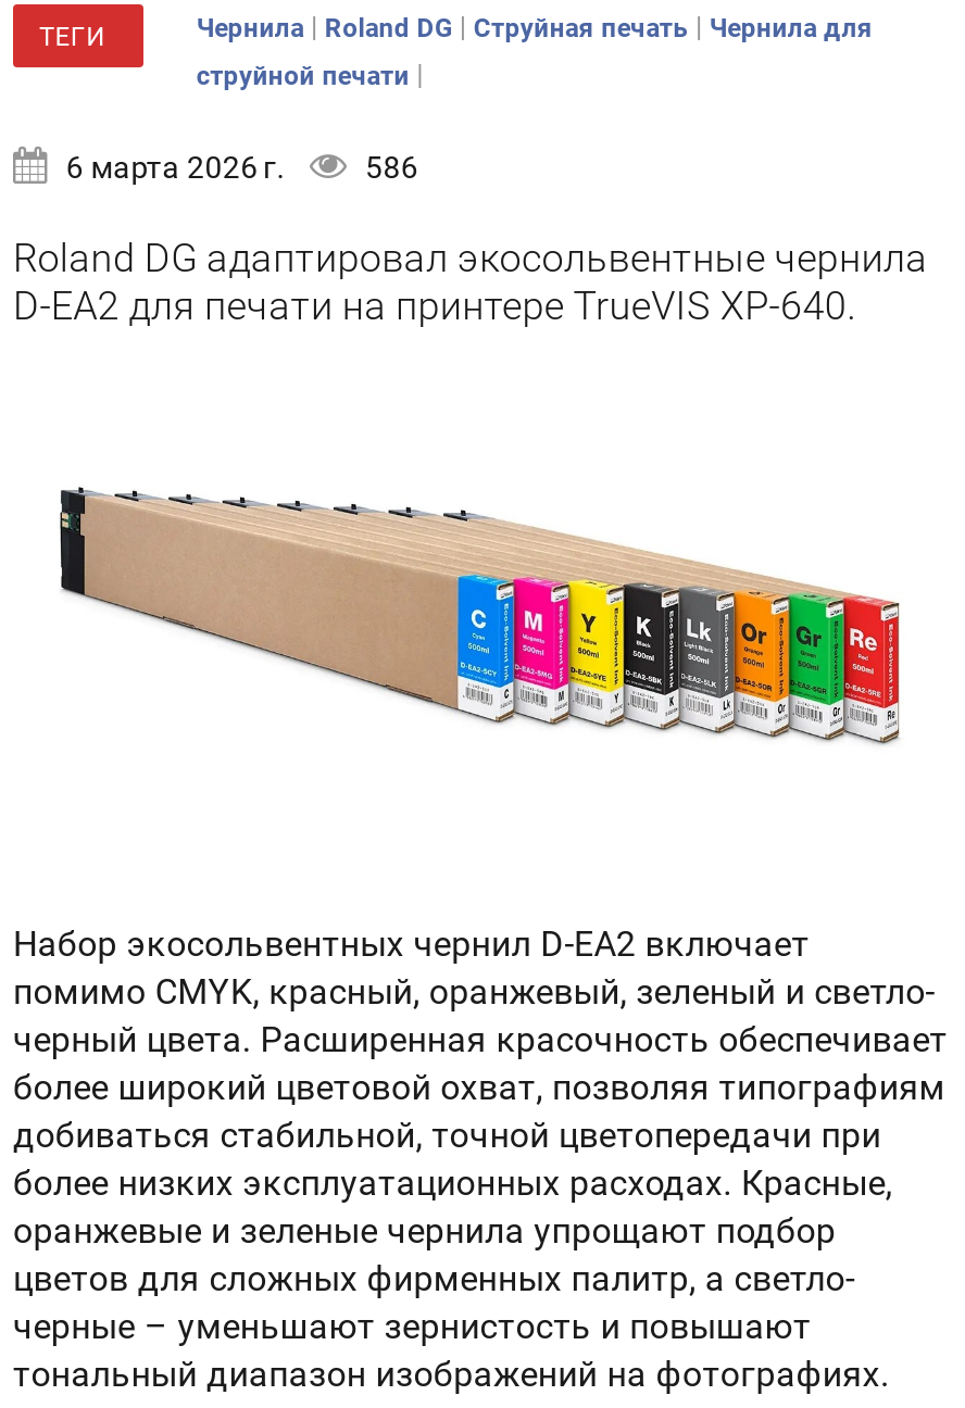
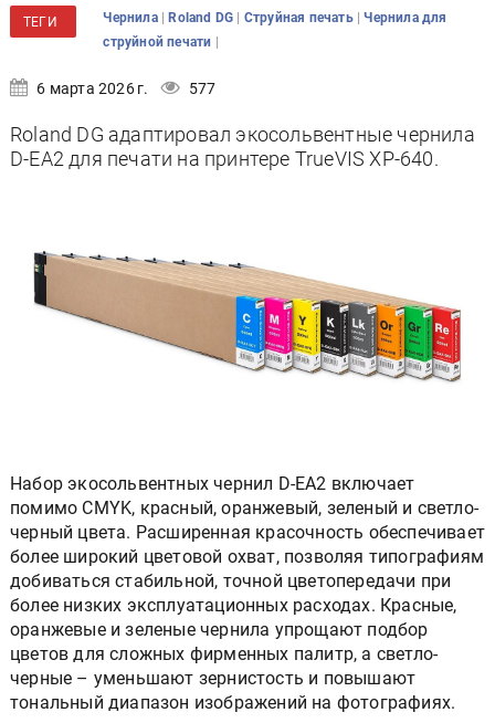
- 586
+ 577
